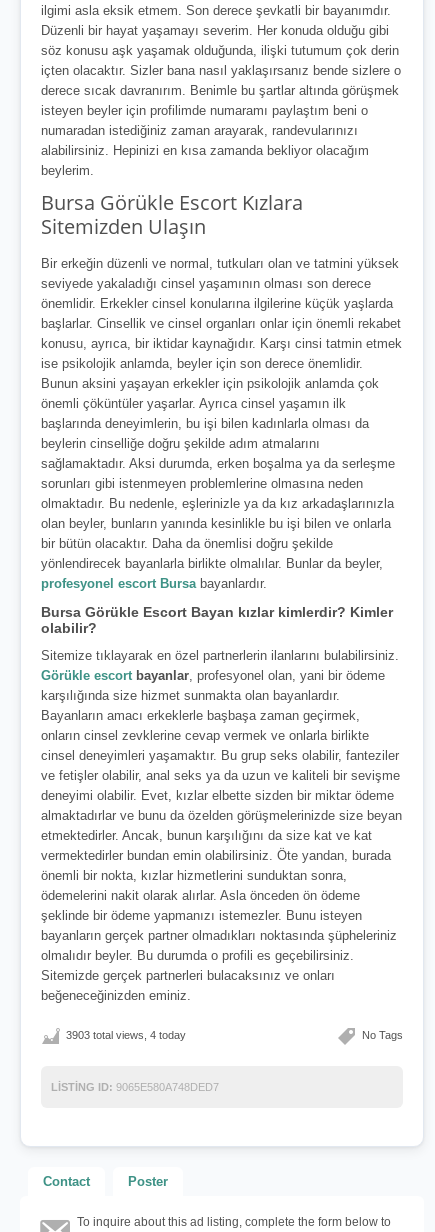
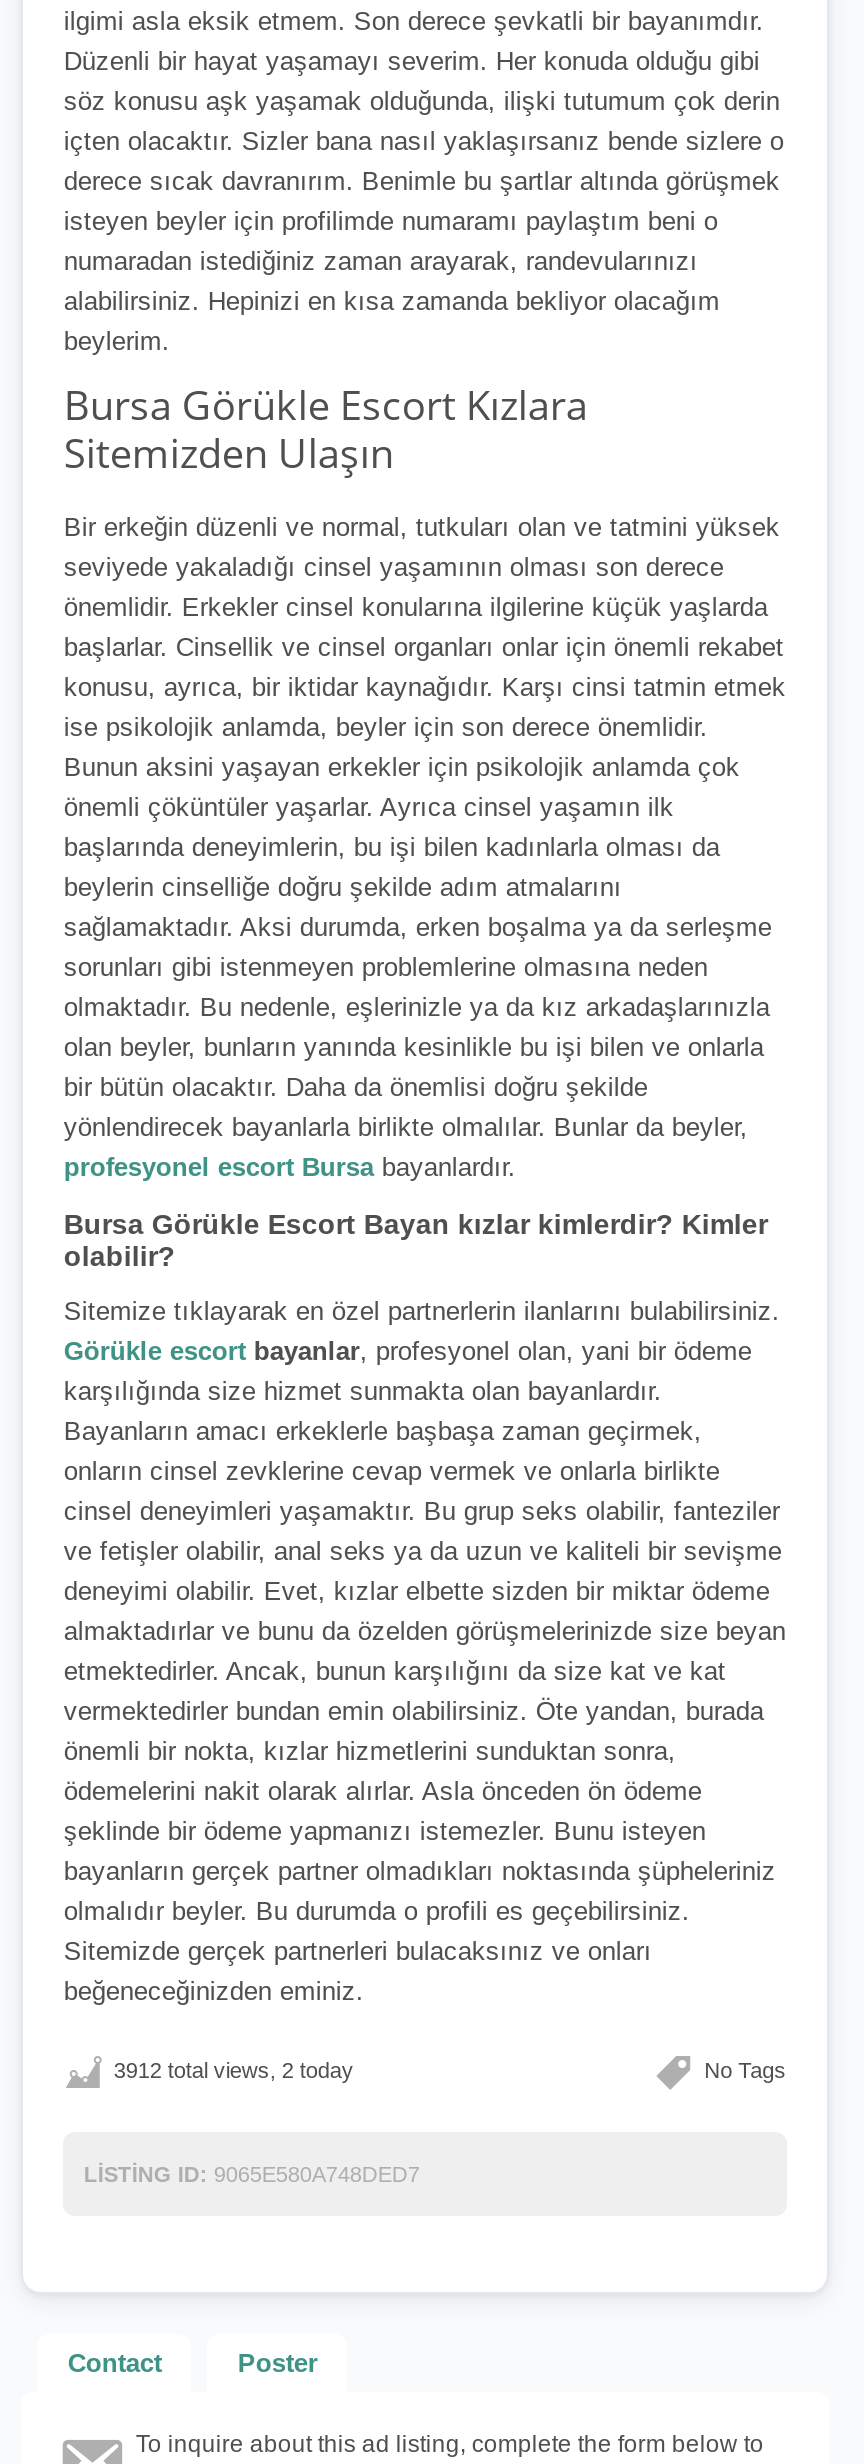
- 3903 total views, 4 today
+ 3912 total views, 2 today
